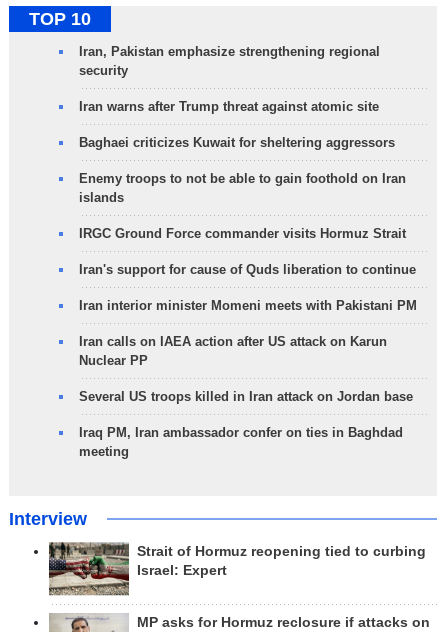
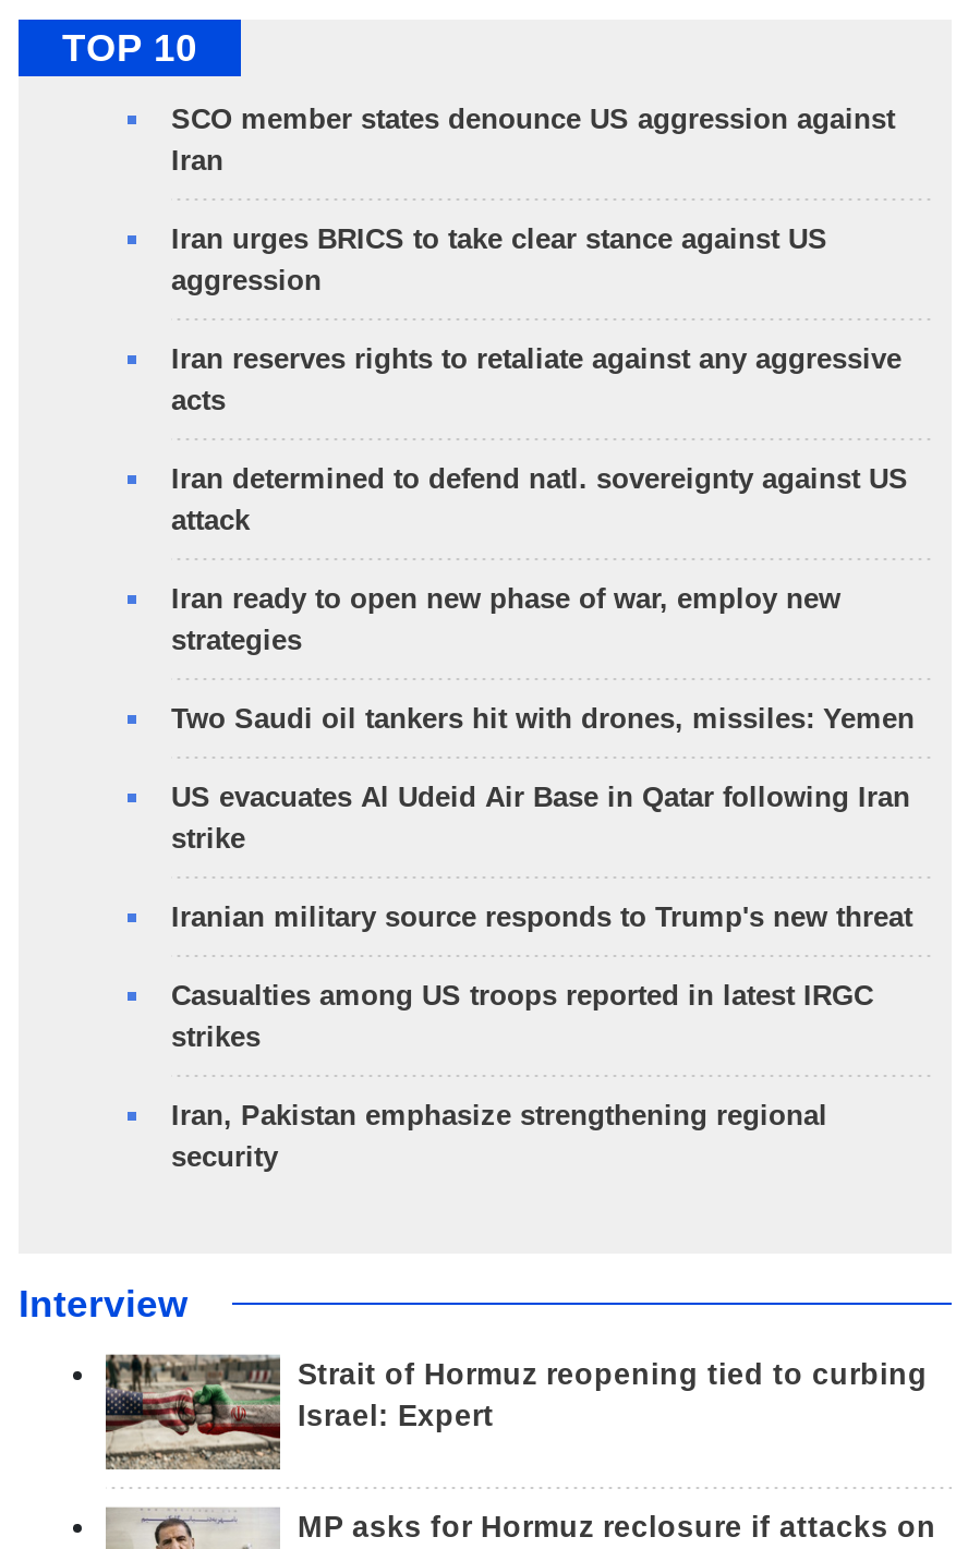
+ SCO member states denounce US aggression against
+ Iran
+ Iran urges BRICS to take clear stance against US
+ aggression
+ Iran reserves rights to retaliate against any aggressive
+ acts
+ Iran determined to defend natl. sovereignty against US
+ attack
+ Iran ready to open new phase of war, employ new
+ strategies
+ Two Saudi oil tankers hit with drones, missiles: Yemen
+ US evacuates Al Udeid Air Base in Qatar following Iran
+ strike
+ Iranian military source responds to Trump's new threat
+ Casualties among US troops reported in latest IRGC
+ strikes

moved down: Iran, Pakistan emphasize strengthening regional | security

- Iran warns after Trump threat against atomic site
- Baghaei criticizes Kuwait for sheltering aggressors
- Enemy troops to not be able to gain foothold on Iran
- islands
- IRGC Ground Force commander visits Hormuz Strait
- Iran's support for cause of Quds liberation to continue
- Iran interior minister Momeni meets with Pakistani PM
- Iran calls on IAEA action after US attack on Karun
- Nuclear PP
- Several US troops killed in Iran attack on Jordan base
- Iraq PM, Iran ambassador confer on ties in Baghdad
- meeting
